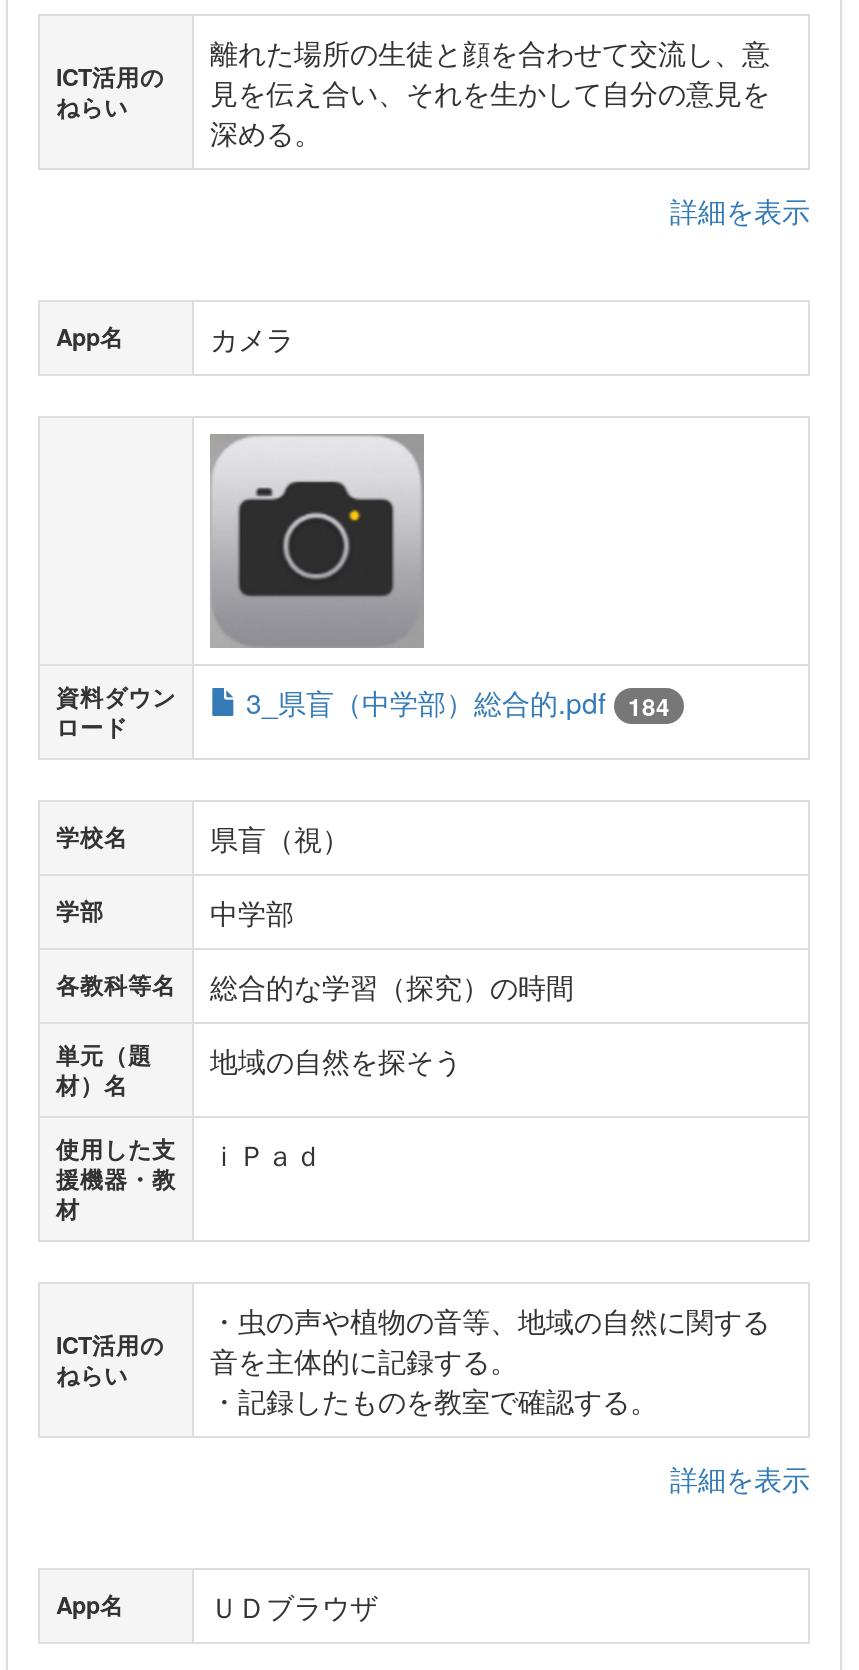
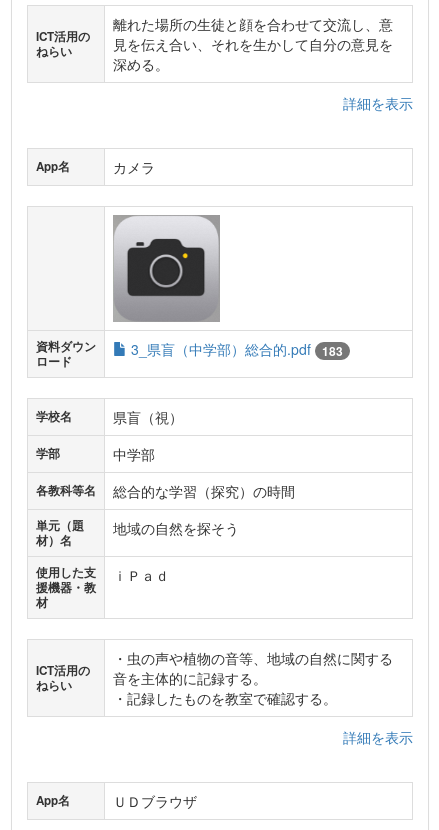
- 3_県盲（中学部）総合的.pdf 184
+ 3_県盲（中学部）総合的.pdf 183
